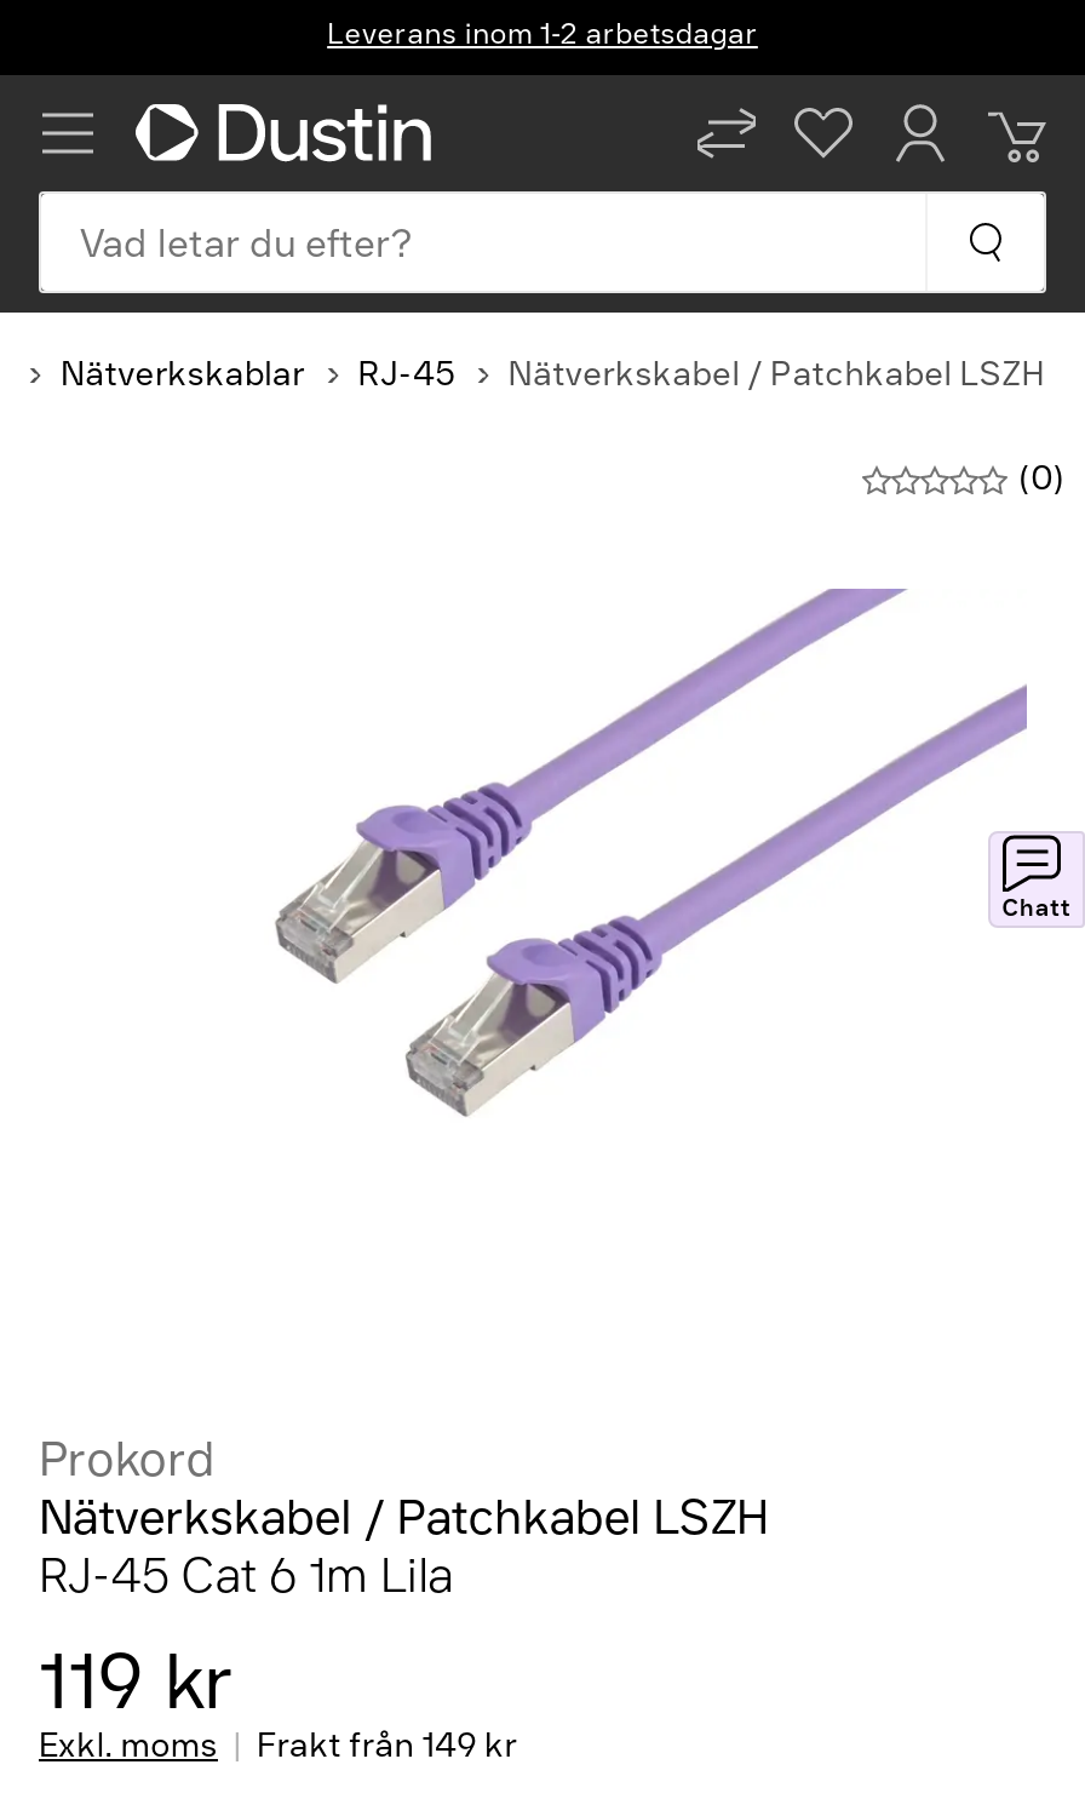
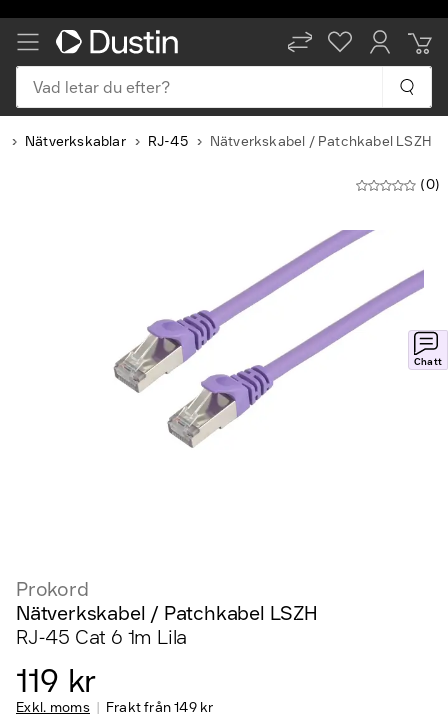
- Leverans inom 1-2 arbetsdagar
